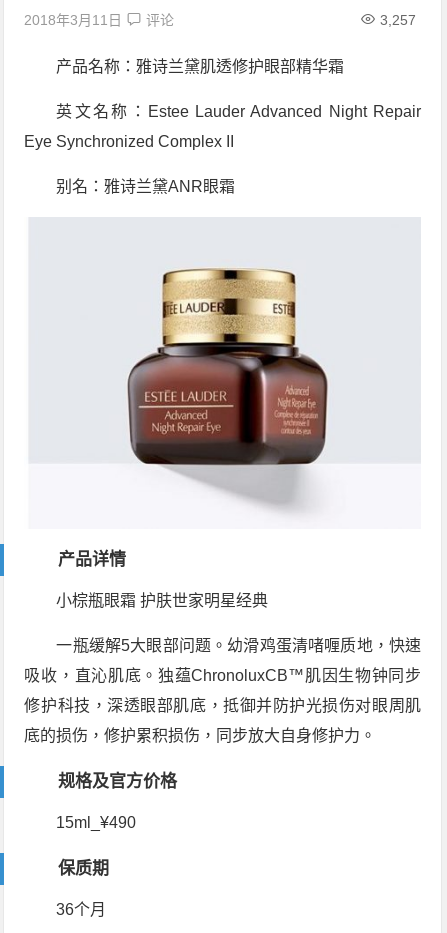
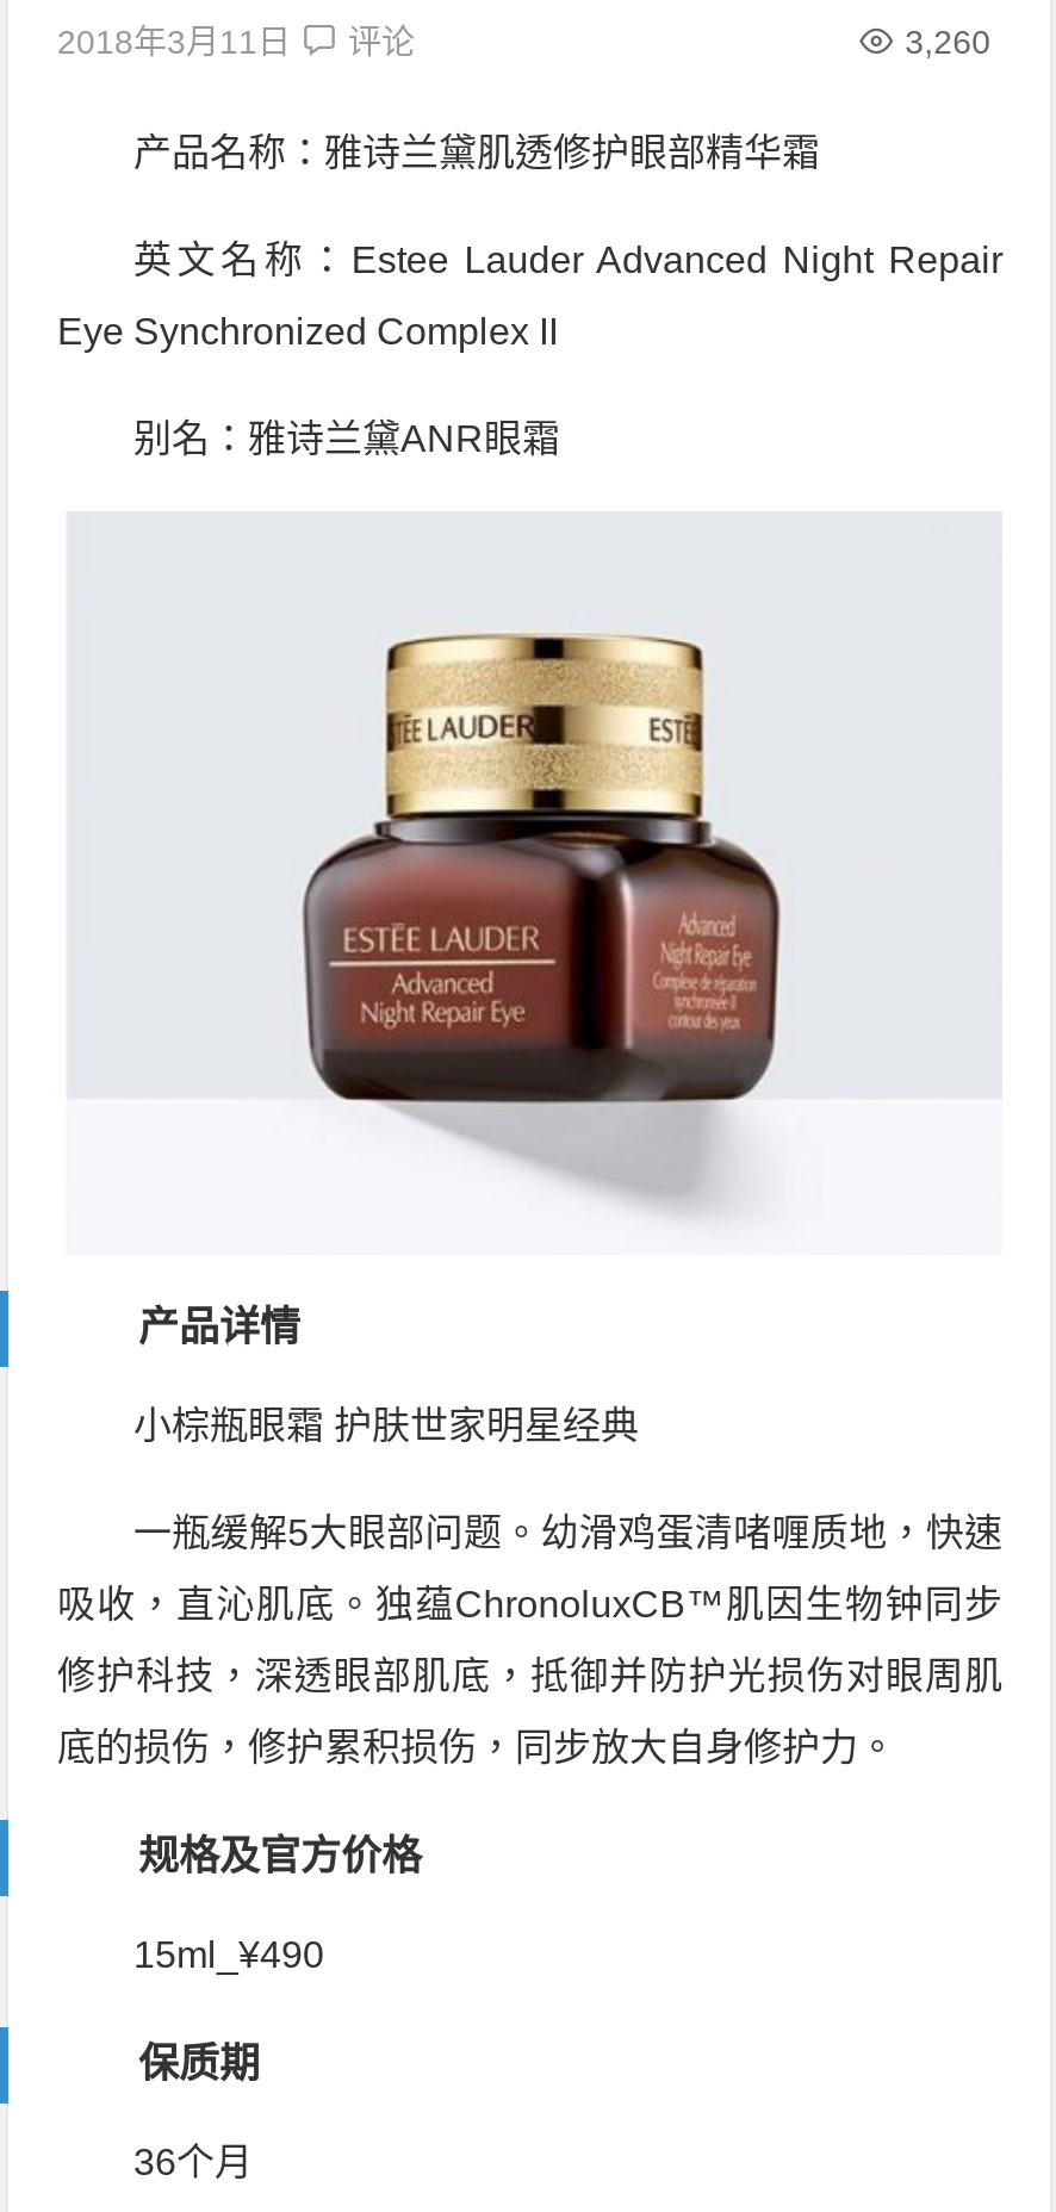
- 3,257
+ 3,260
